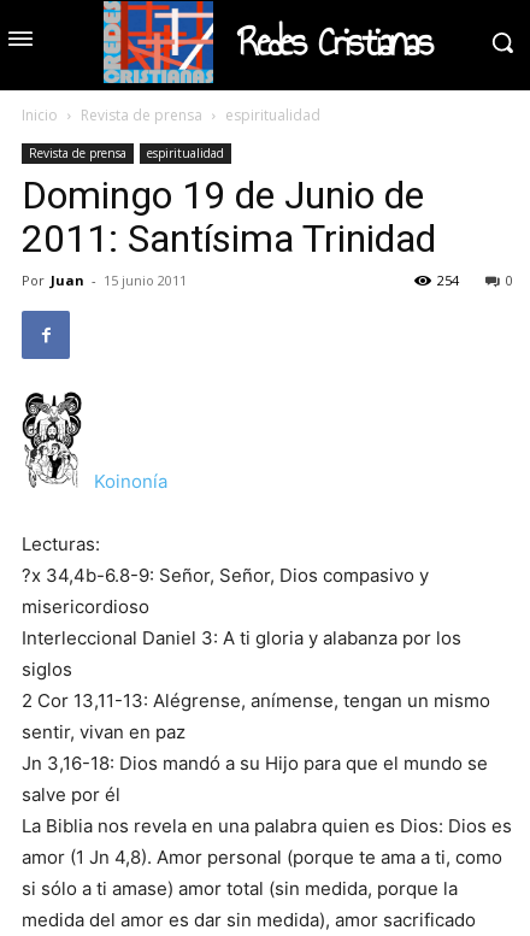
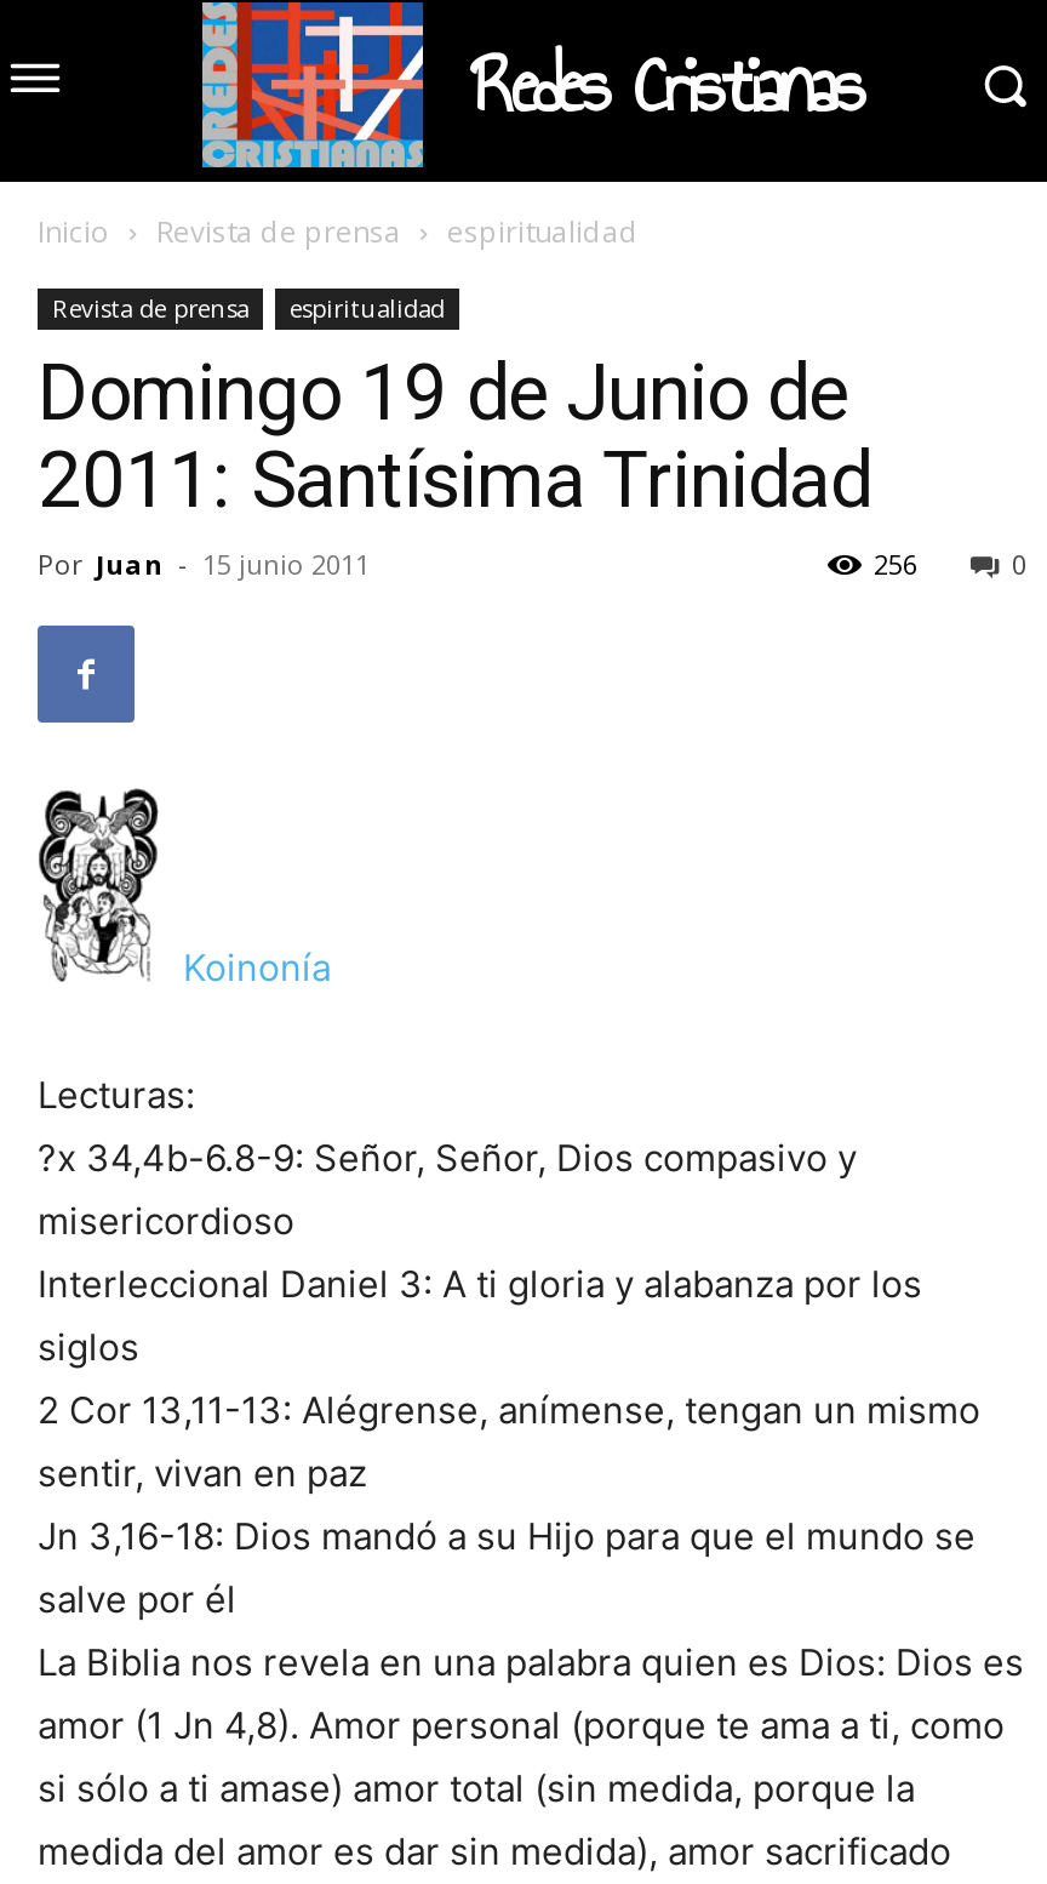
- 254
+ 256
